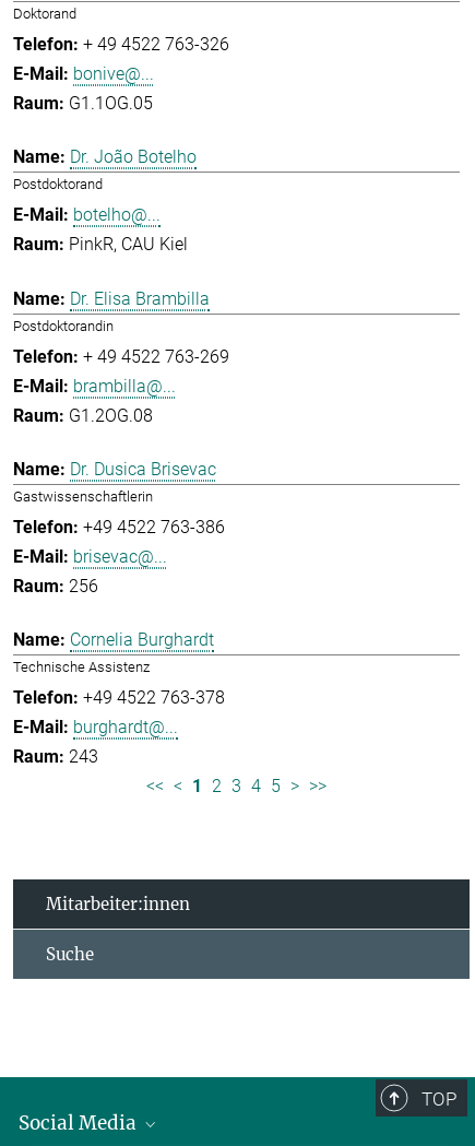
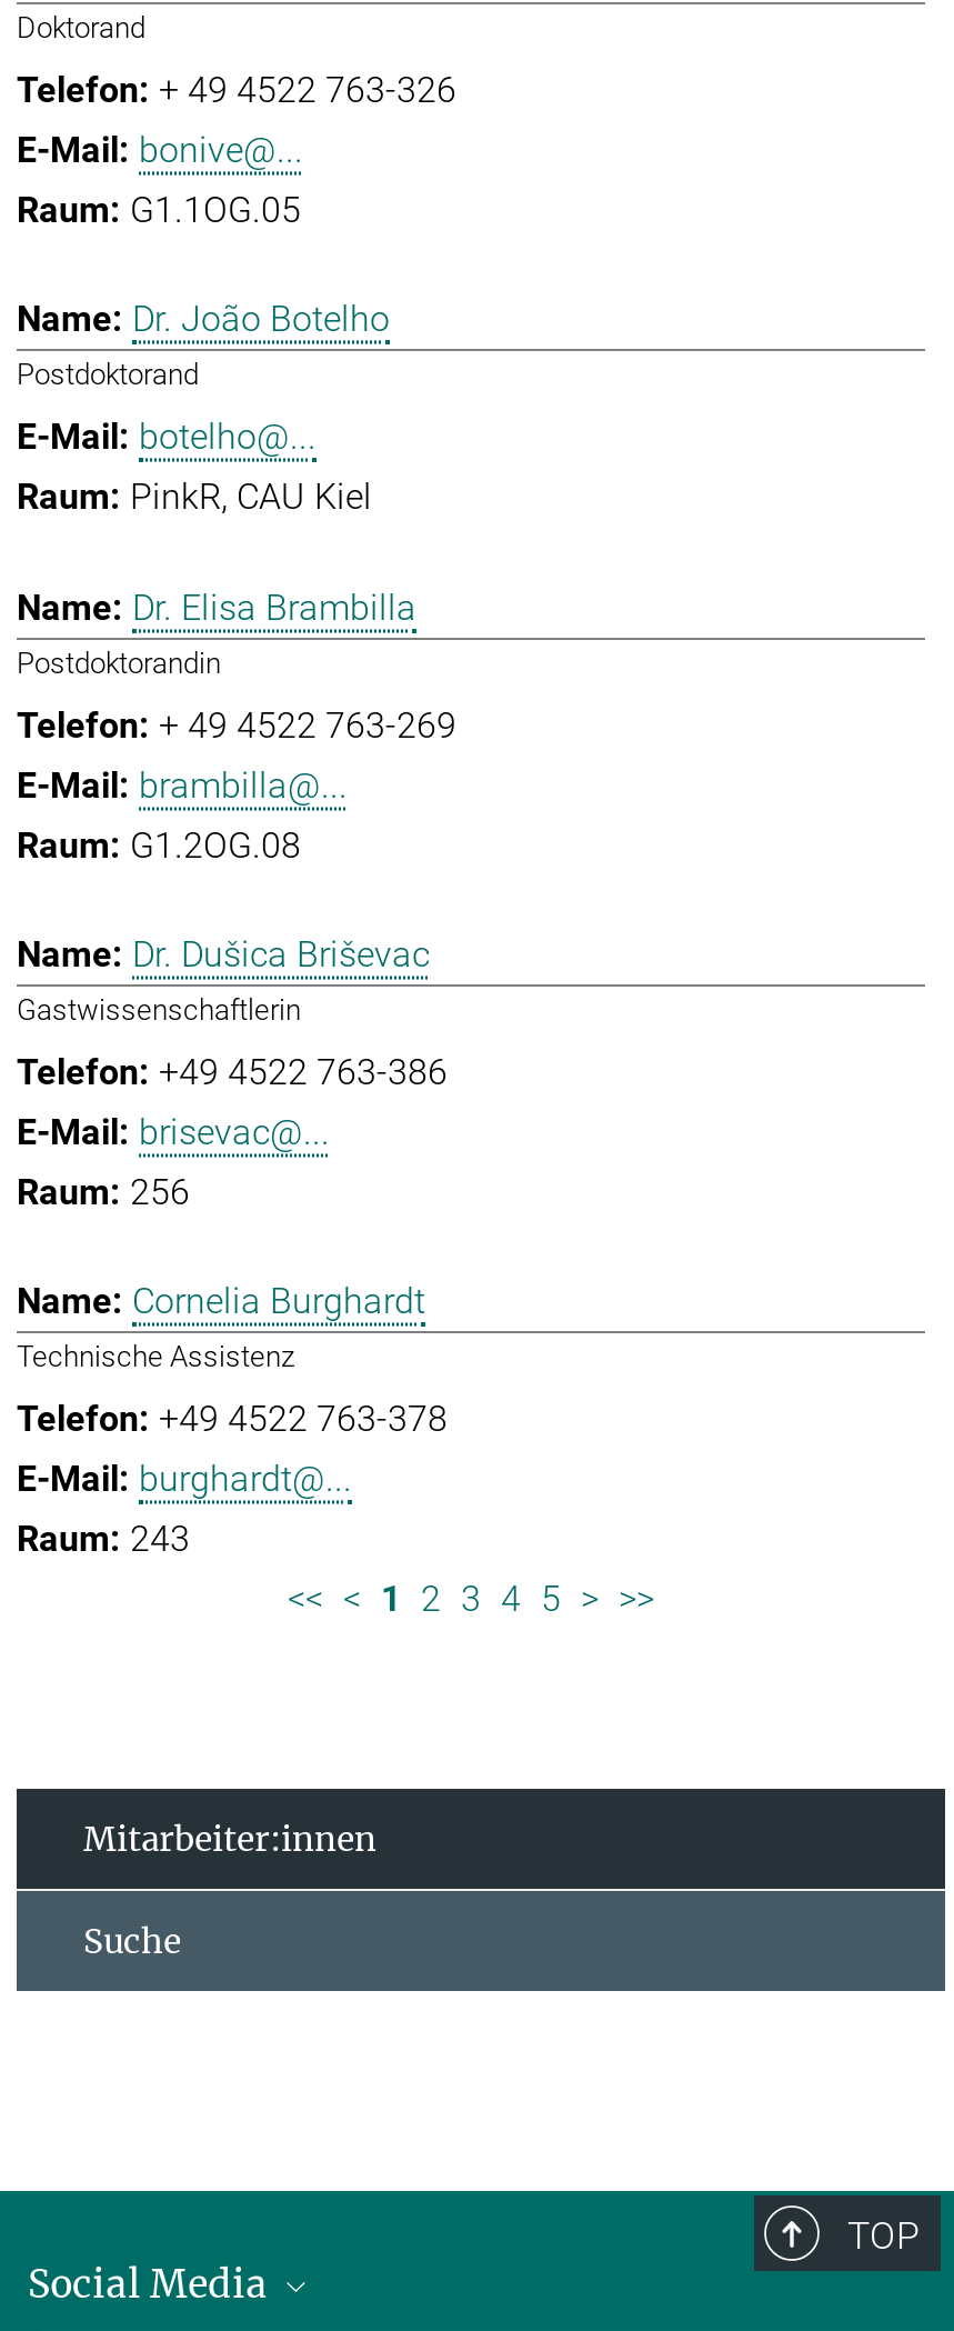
- Dr. Dusica Brisevac
+ Dr. Dušica Briševac
